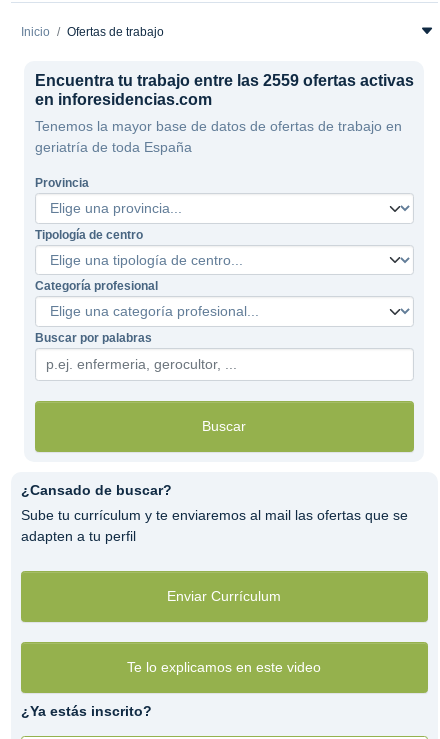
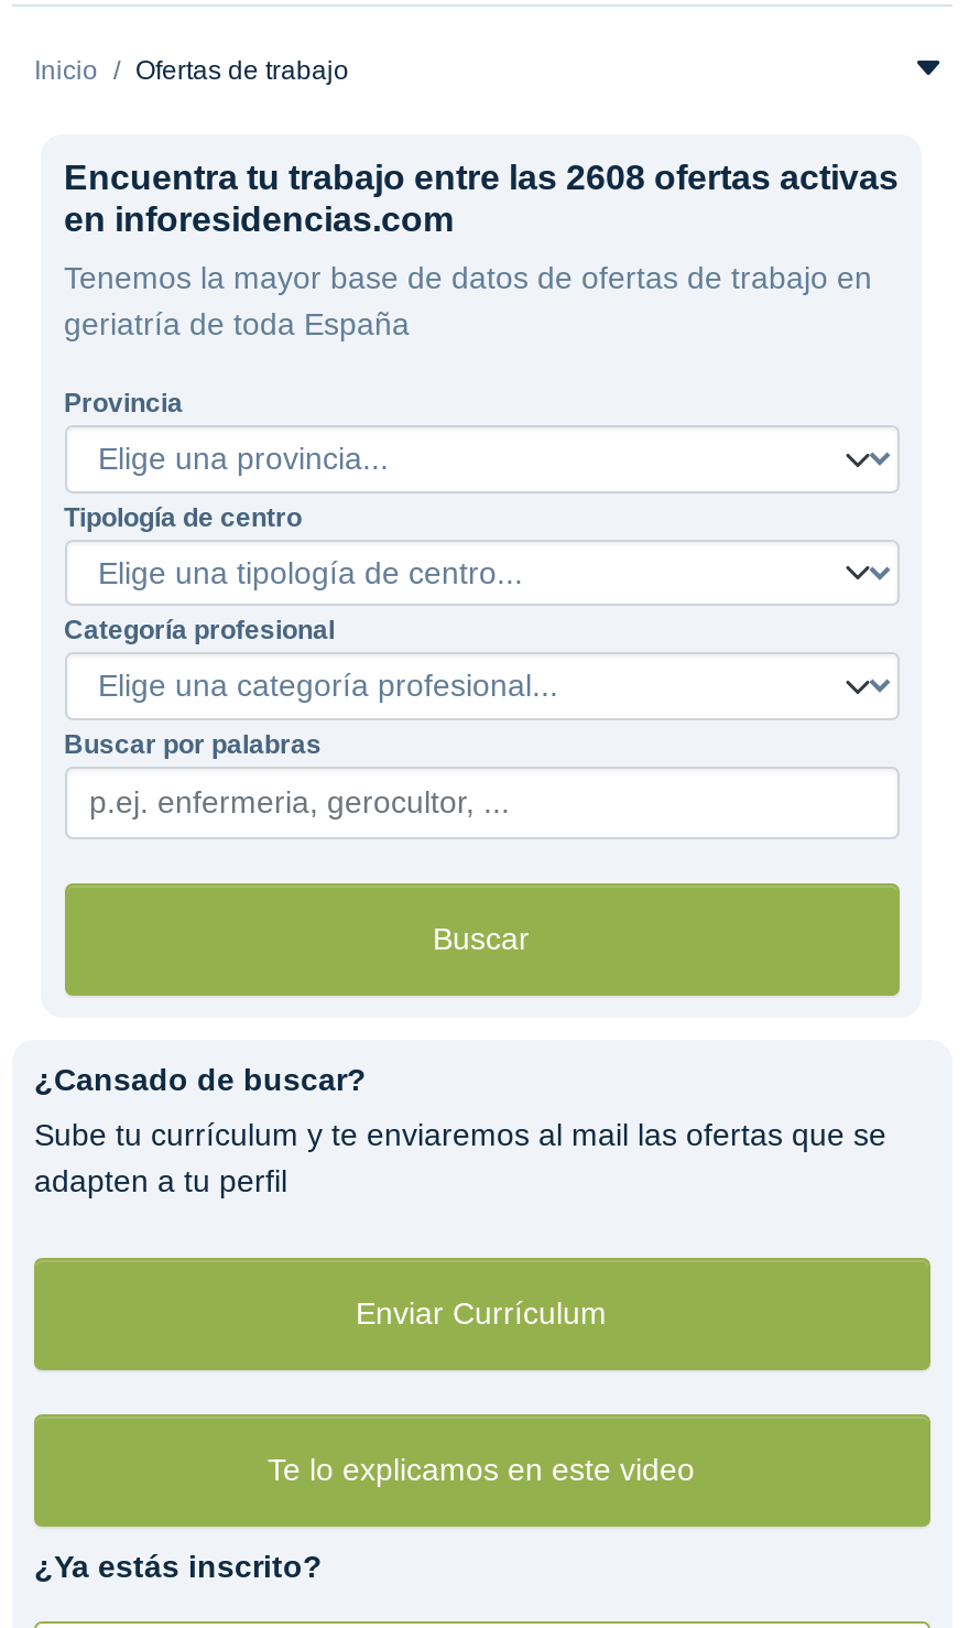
- Encuentra tu trabajo entre las 2559 ofertas activas
+ Encuentra tu trabajo entre las 2608 ofertas activas
